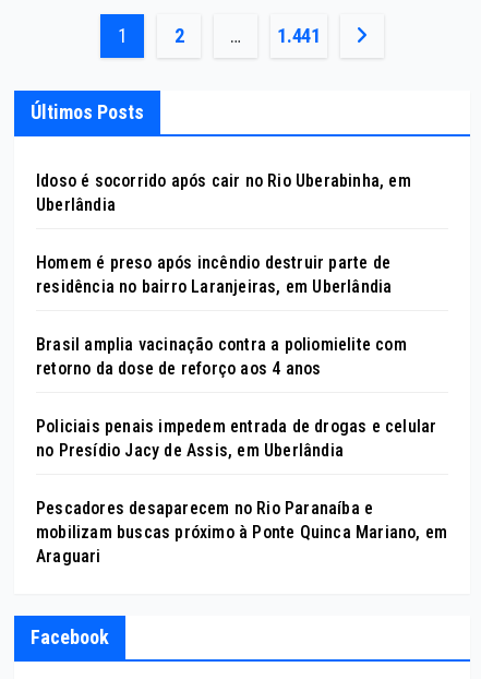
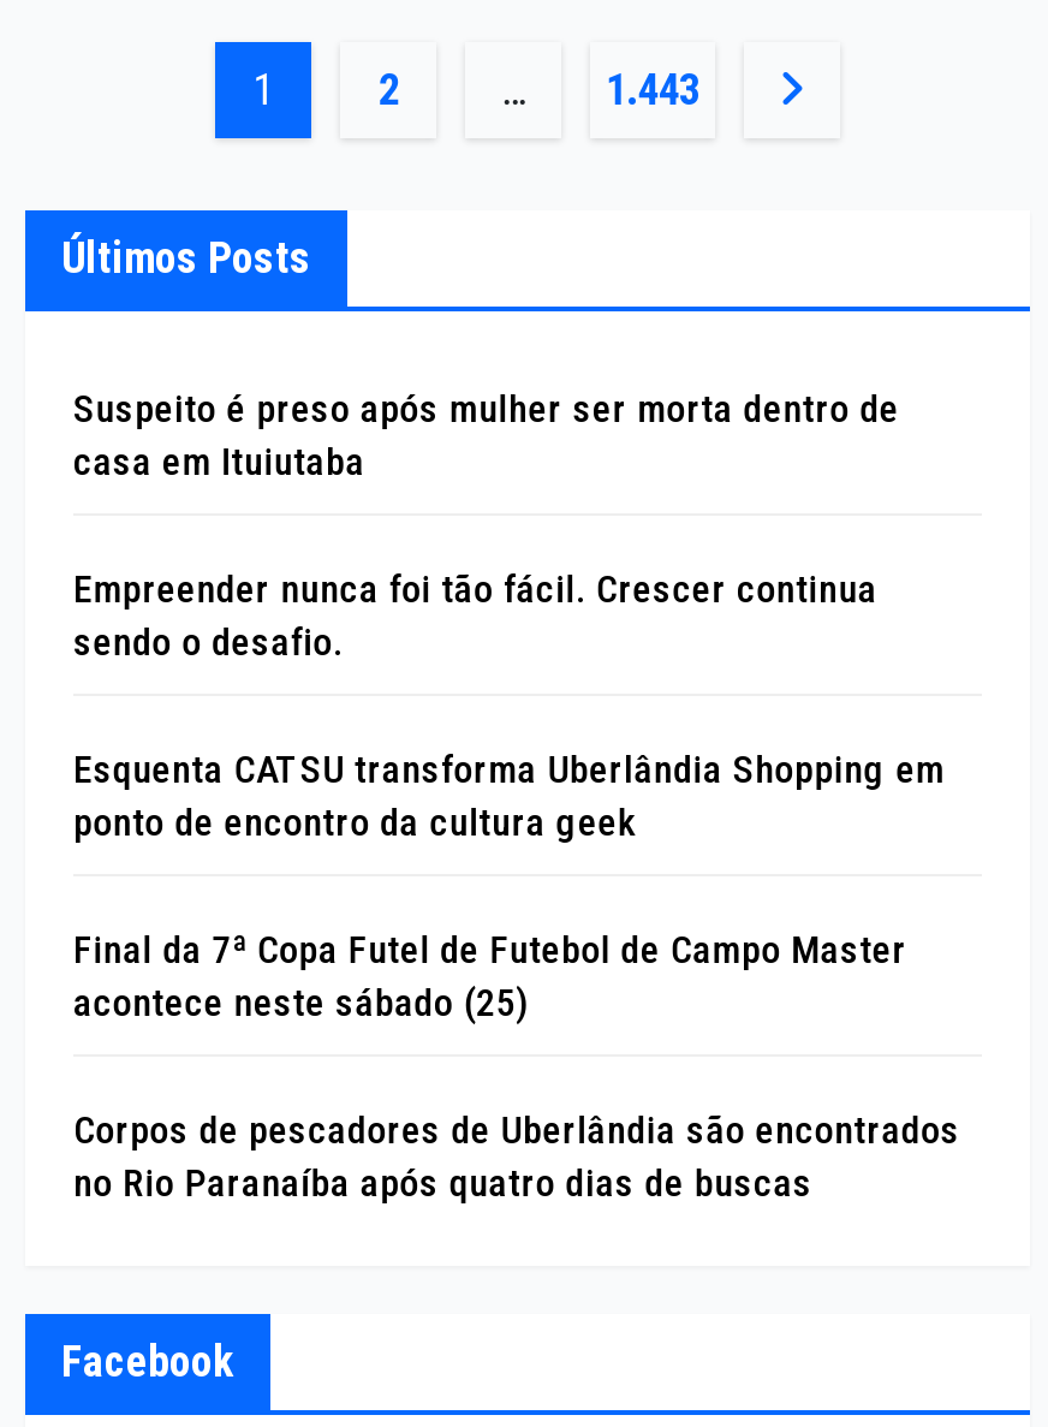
- 1.441
+ 1.443

- Idoso é socorrido após cair no Rio Uberabinha, em
- Uberlândia
+ Suspeito é preso após mulher ser morta dentro de
+ casa em Ituiutaba

- Homem é preso após incêndio destruir parte de
- residência no bairro Laranjeiras, em Uberlândia
+ Empreender nunca foi tão fácil. Crescer continua
+ sendo o desafio.

- Brasil amplia vacinação contra a poliomielite com
- retorno da dose de reforço aos 4 anos
+ Esquenta CATSU transforma Uberlândia Shopping em
+ ponto de encontro da cultura geek

- Policiais penais impedem entrada de drogas e celular
- no Presídio Jacy de Assis, em Uberlândia
+ Final da 7ª Copa Futel de Futebol de Campo Master
+ acontece neste sábado (25)

- Pescadores desaparecem no Rio Paranaíba e
- mobilizam buscas próximo à Ponte Quinca Mariano, em
- Araguari
+ Corpos de pescadores de Uberlândia são encontrados
+ no Rio Paranaíba após quatro dias de buscas
